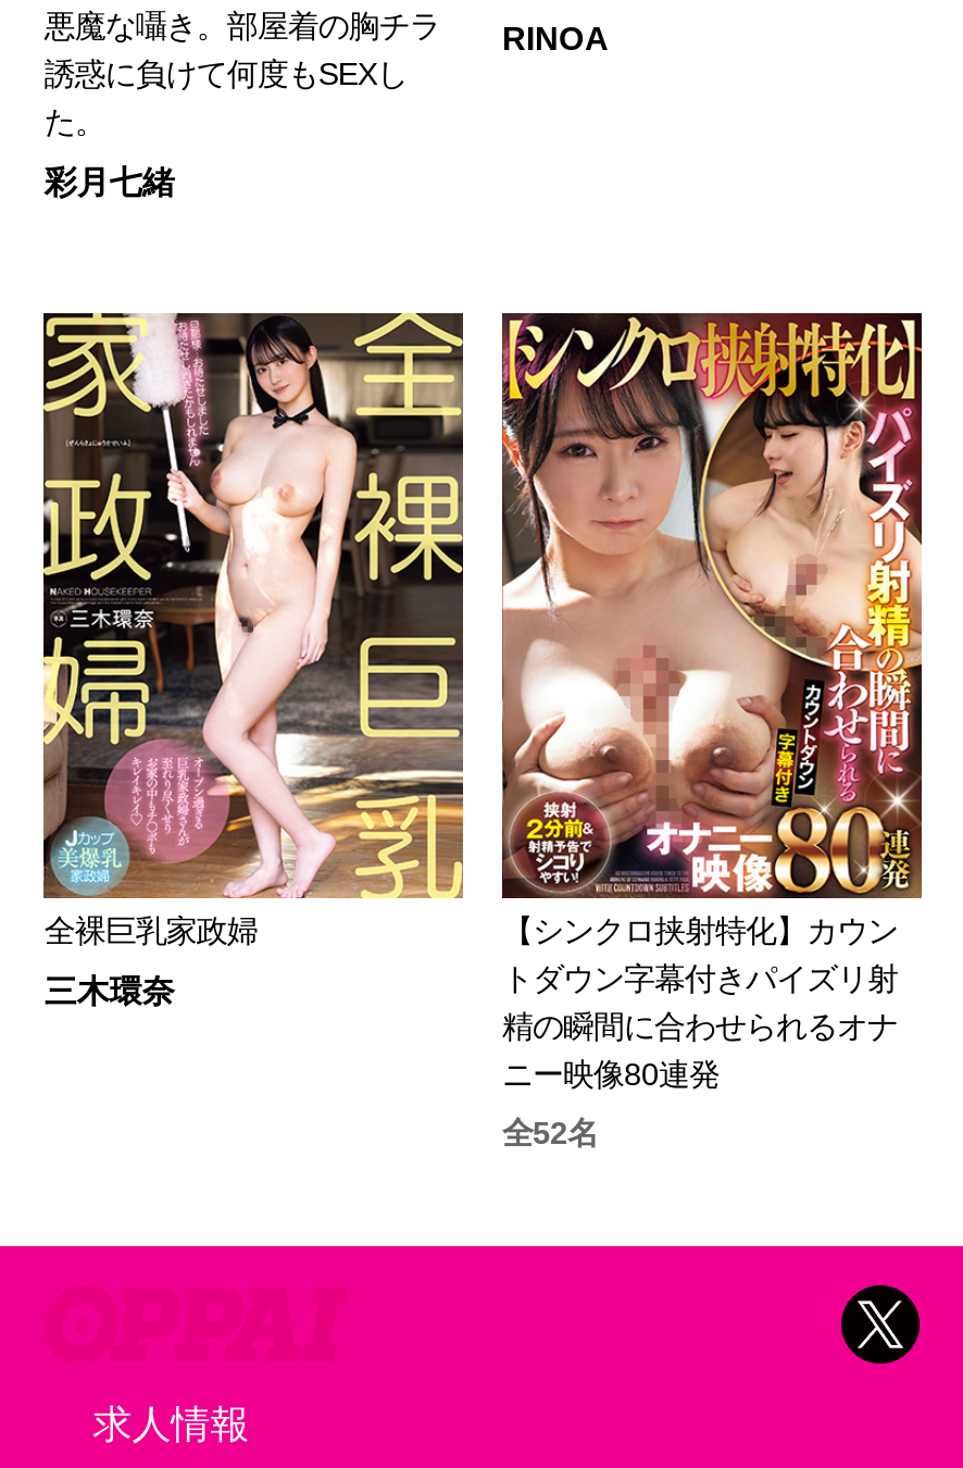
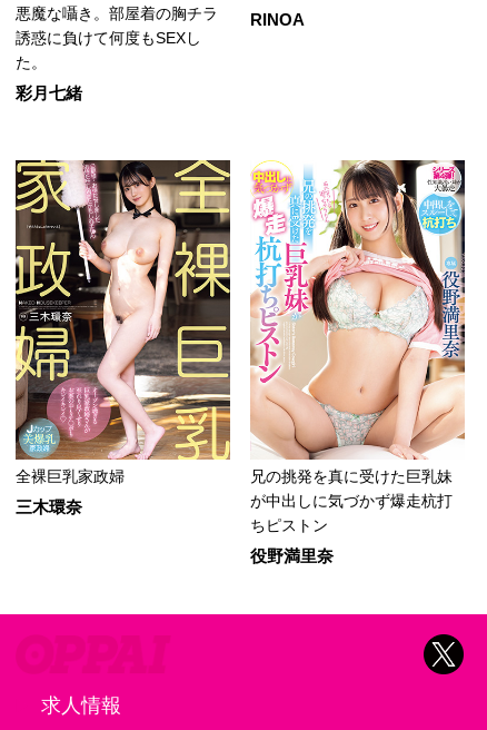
- [image]
- 【シンクロ挟射特化】カウン
- トダウン字幕付きパイズリ射
- 精の瞬間に合わせられるオナ
- ニー映像80連発
+ [image]
+ 兄の挑発を真に受けた巨乳妹
+ が中出しに気づかず爆走杭打
+ ちピストン

- 全52名
+ 役野満里奈
